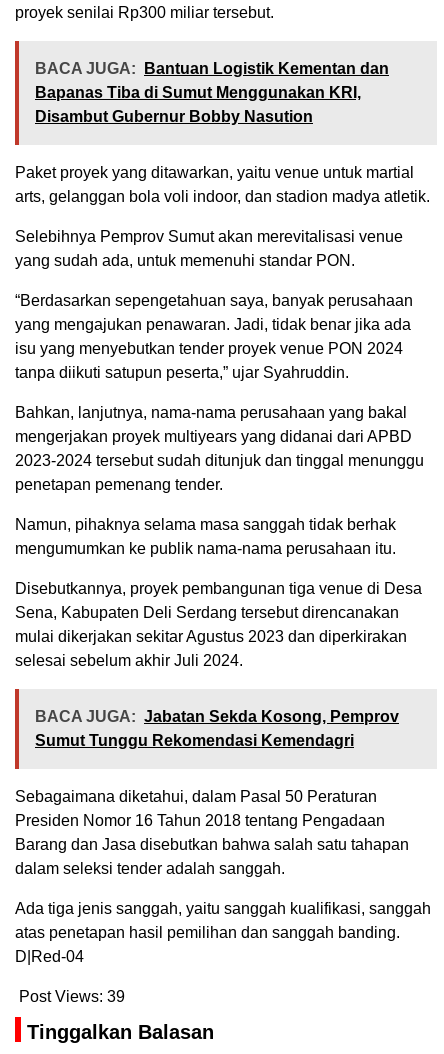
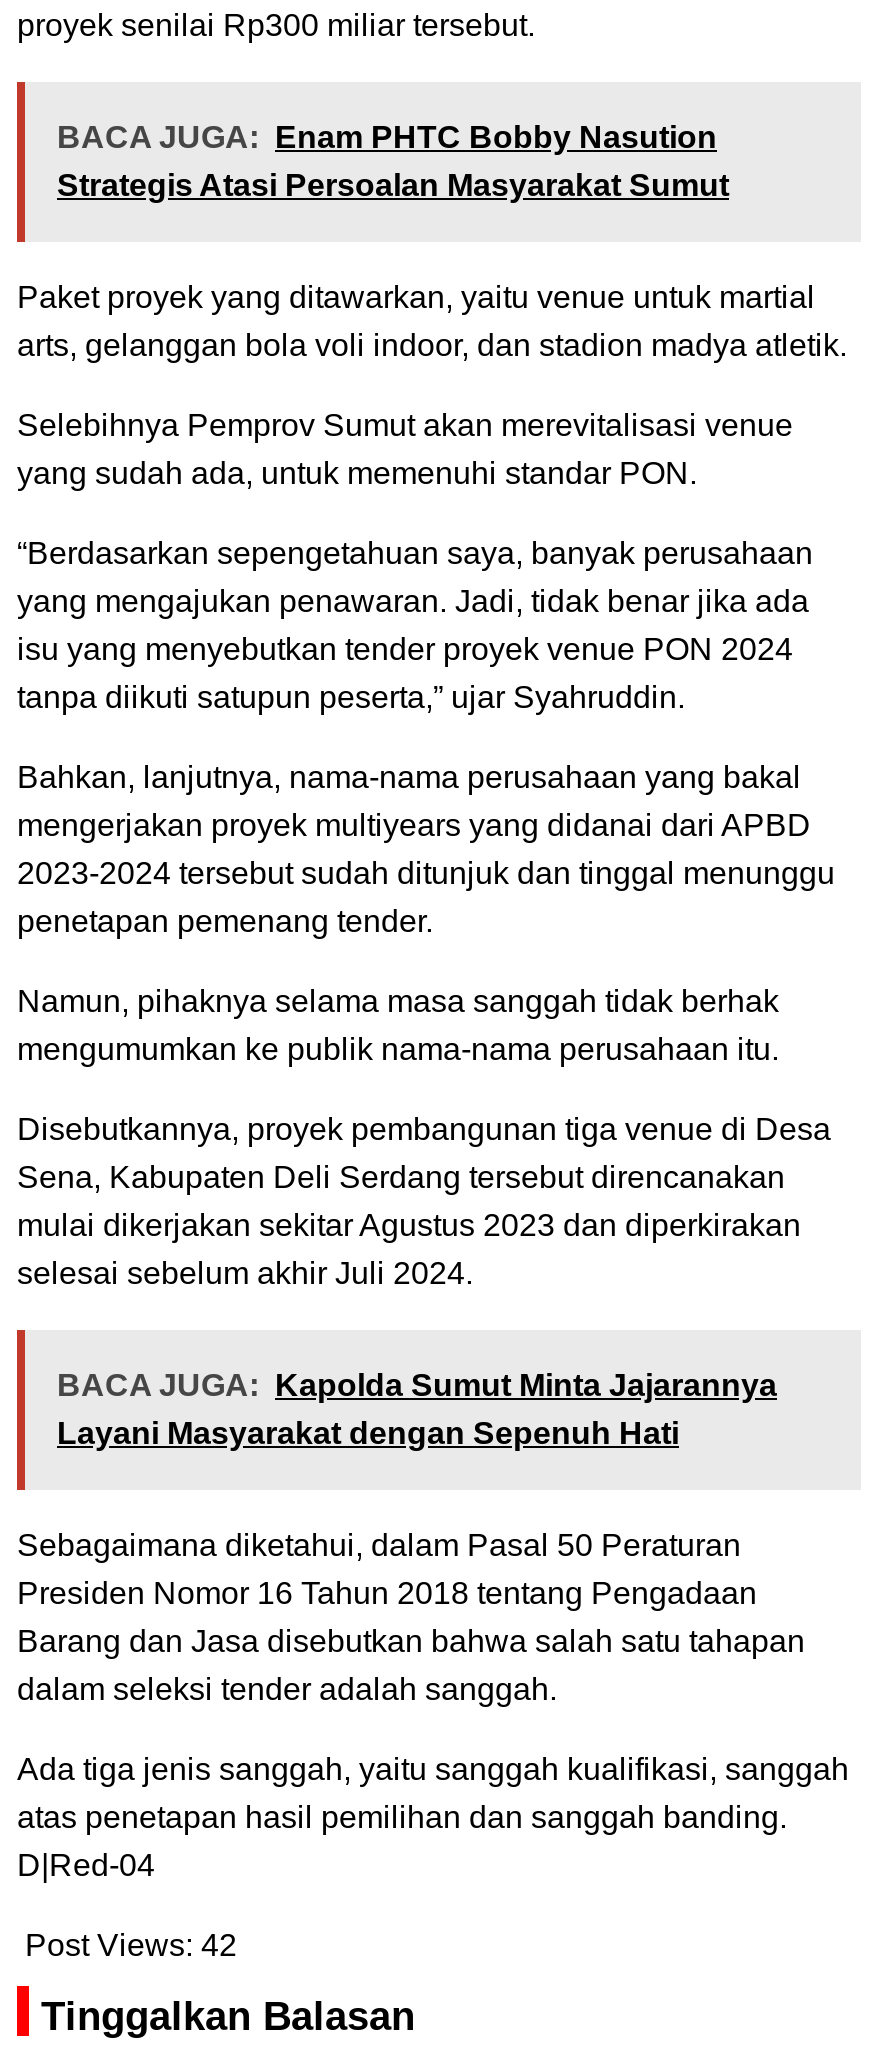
- BACA JUGA: Bantuan Logistik Kementan dan
- Bapanas Tiba di Sumut Menggunakan KRI,
- Disambut Gubernur Bobby Nasution
+ BACA JUGA: Enam PHTC Bobby Nasution
+ Strategis Atasi Persoalan Masyarakat Sumut

- BACA JUGA: Jabatan Sekda Kosong, Pemprov
- Sumut Tunggu Rekomendasi Kemendagri
+ BACA JUGA: Kapolda Sumut Minta Jajarannya
+ Layani Masyarakat dengan Sepenuh Hati

- Post Views: 39
+ Post Views: 42
